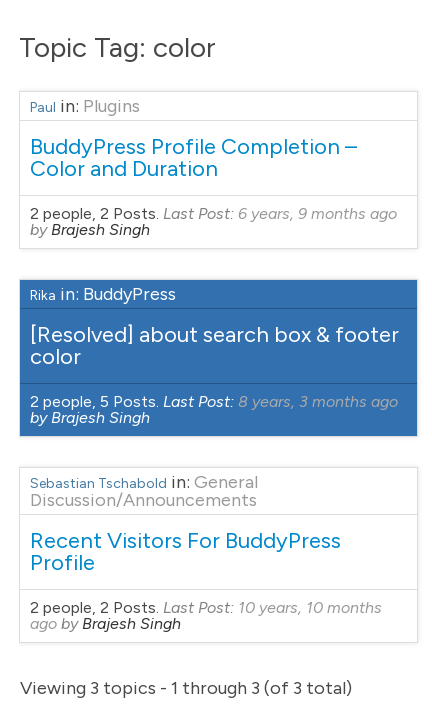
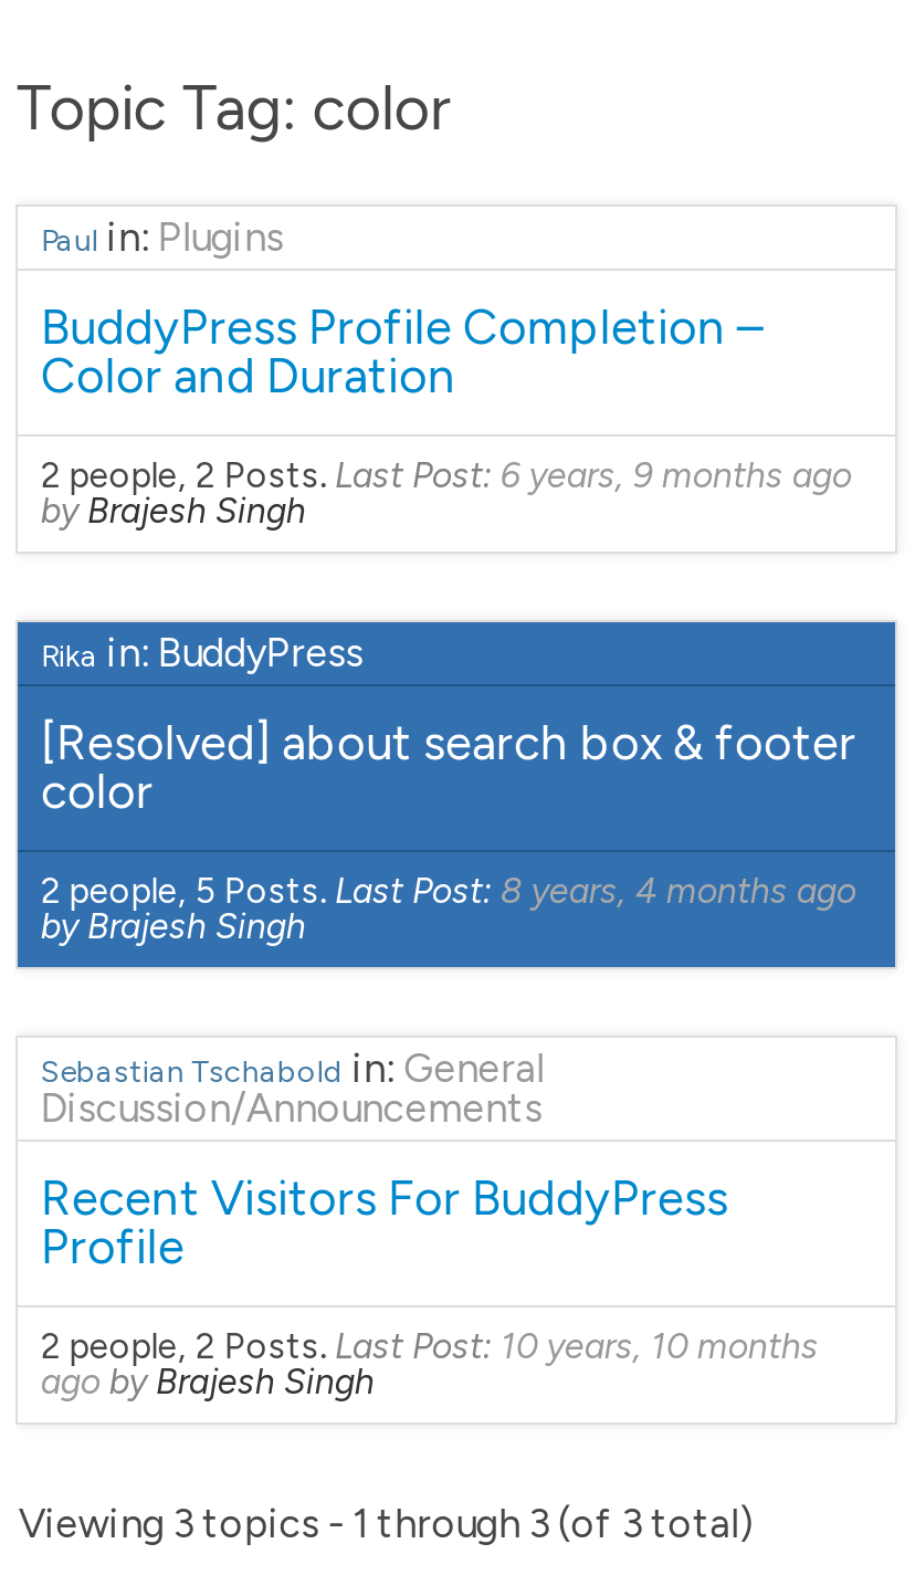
- 2 people, 5 Posts. Last Post: 8 years, 3 months ago
+ 2 people, 5 Posts. Last Post: 8 years, 4 months ago
